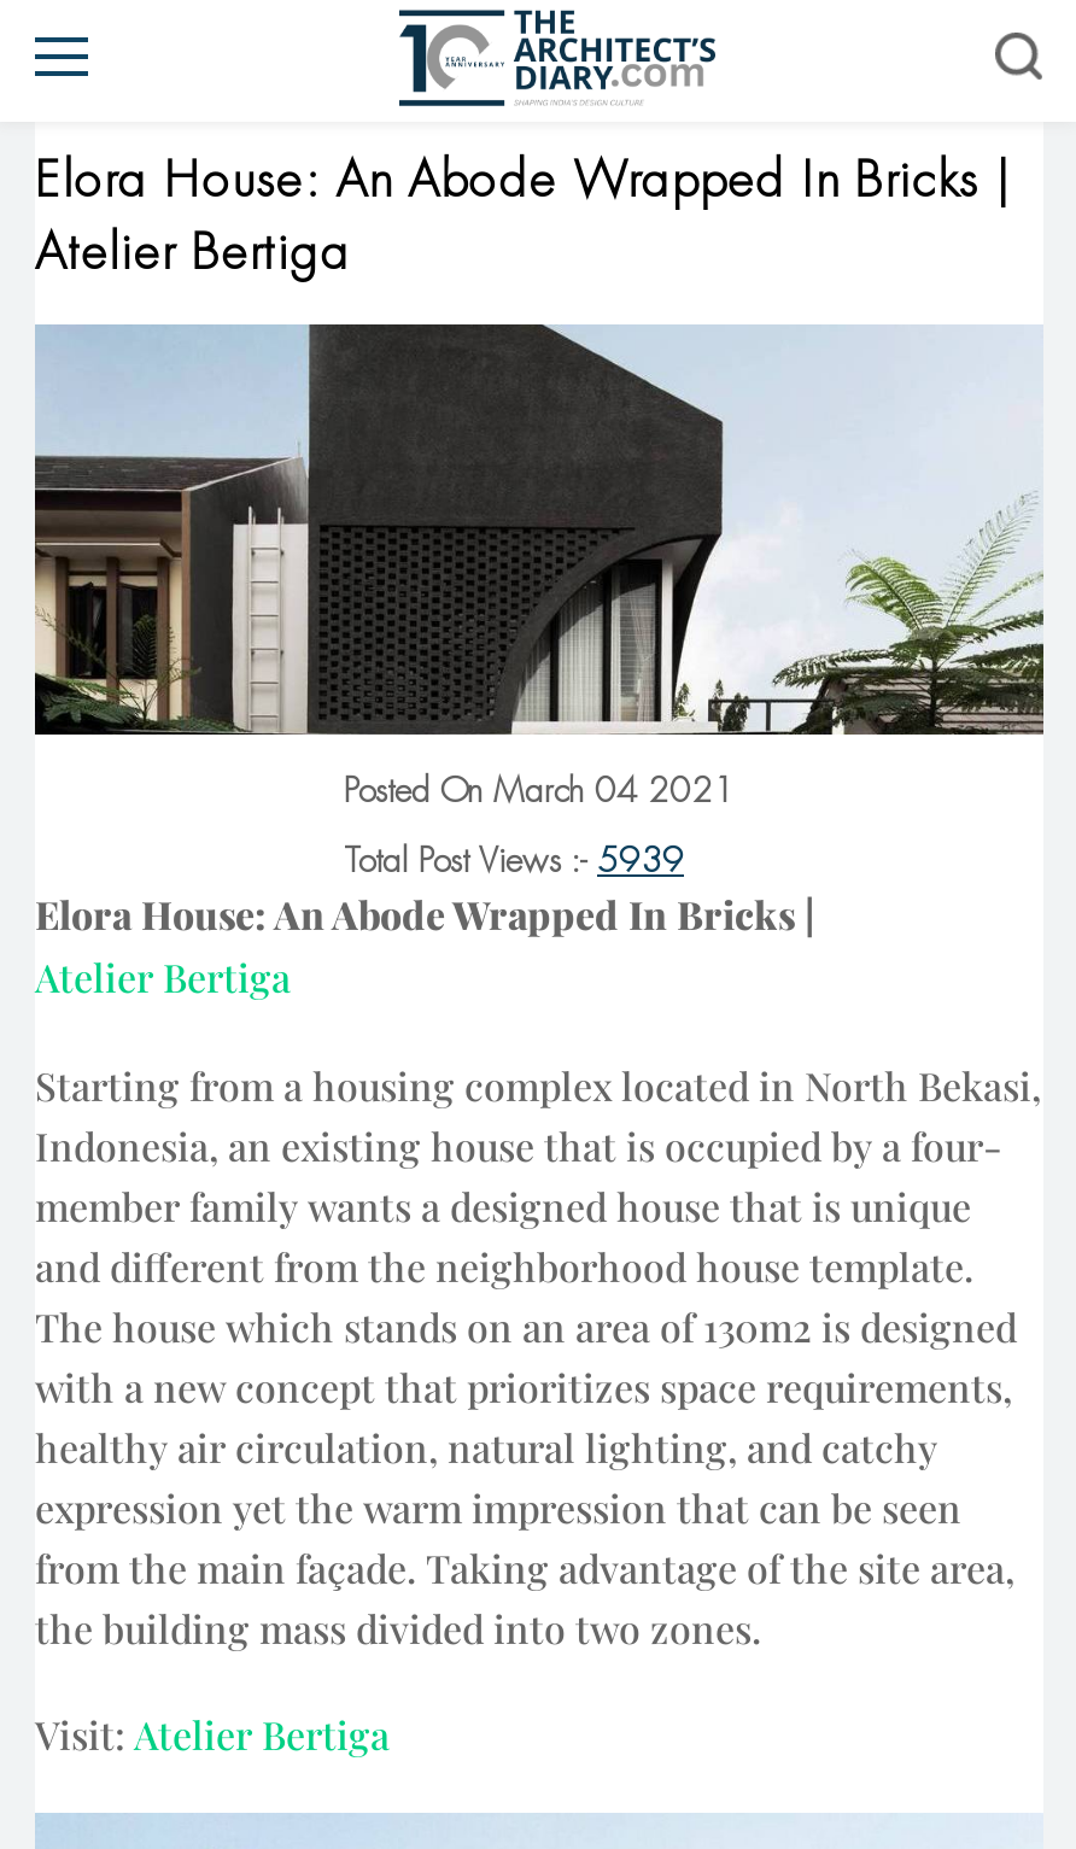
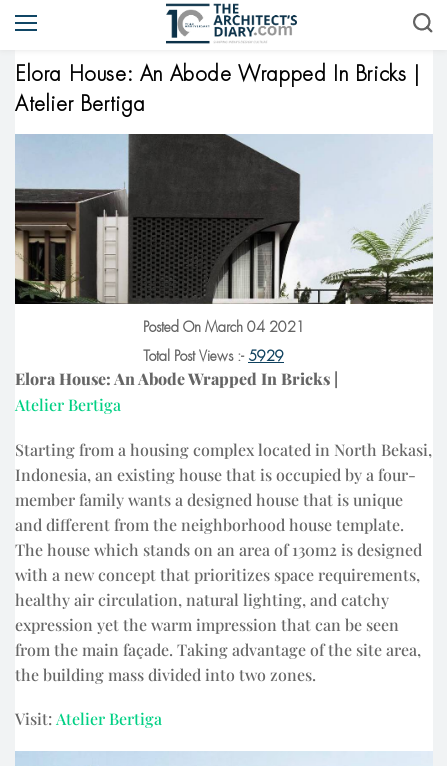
- Total Post Views :- 5939
+ Total Post Views :- 5929
